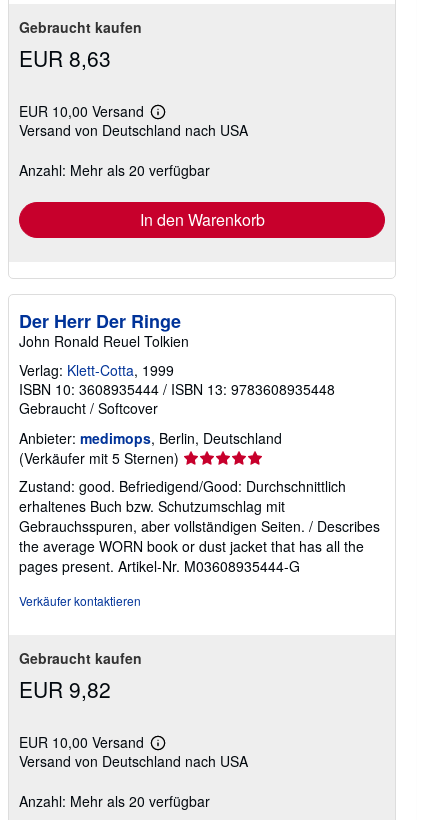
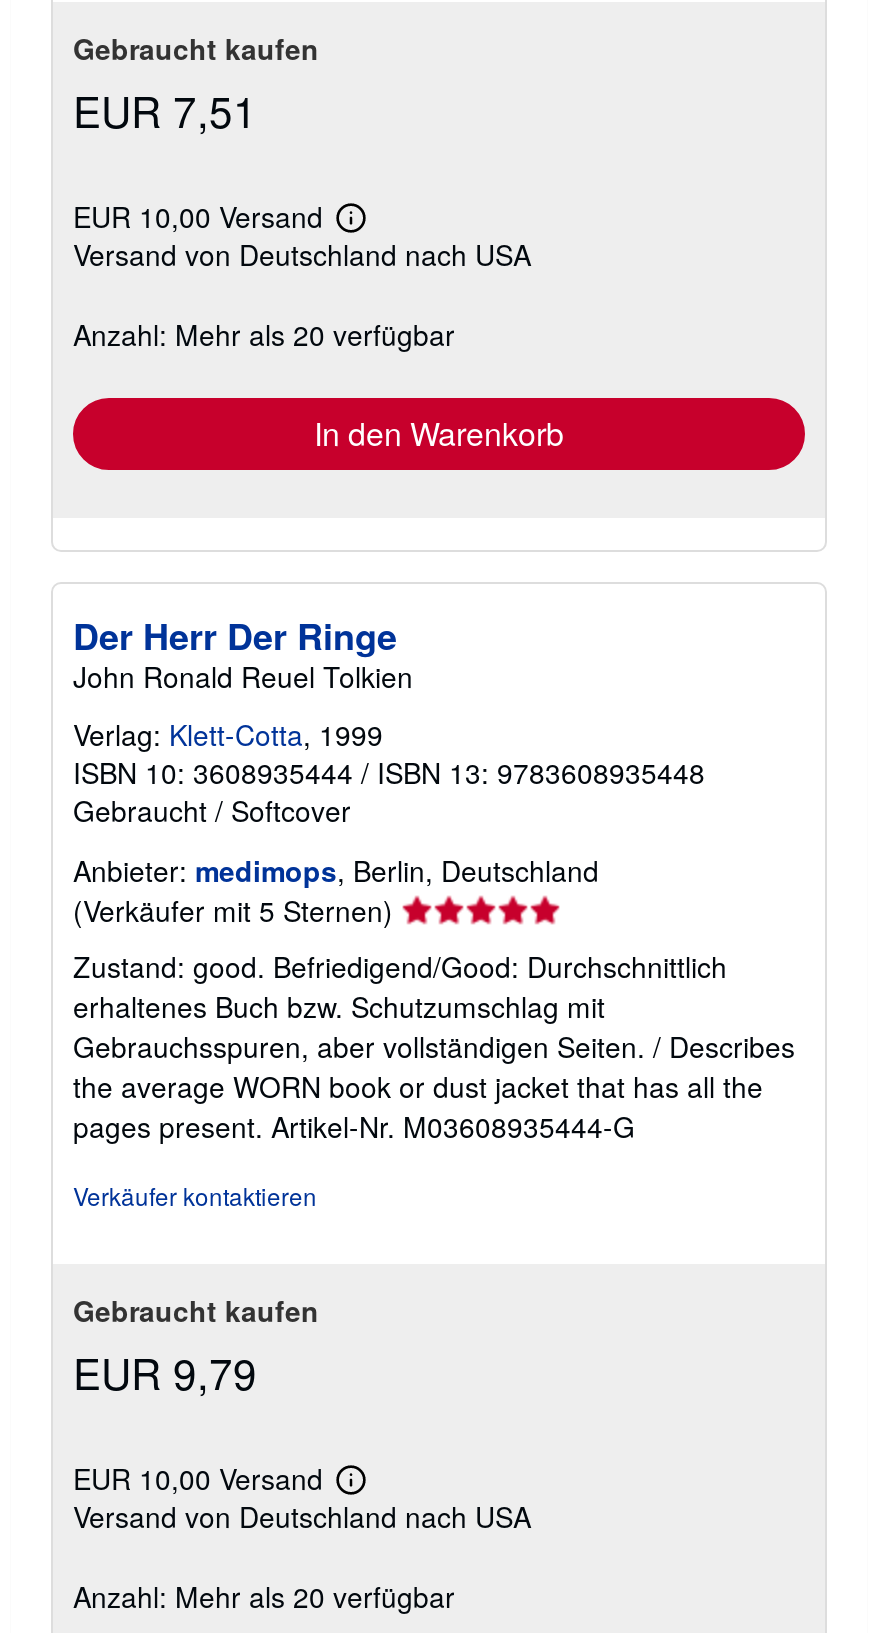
- EUR 8,63
+ EUR 7,51

- EUR 9,82
+ EUR 9,79
